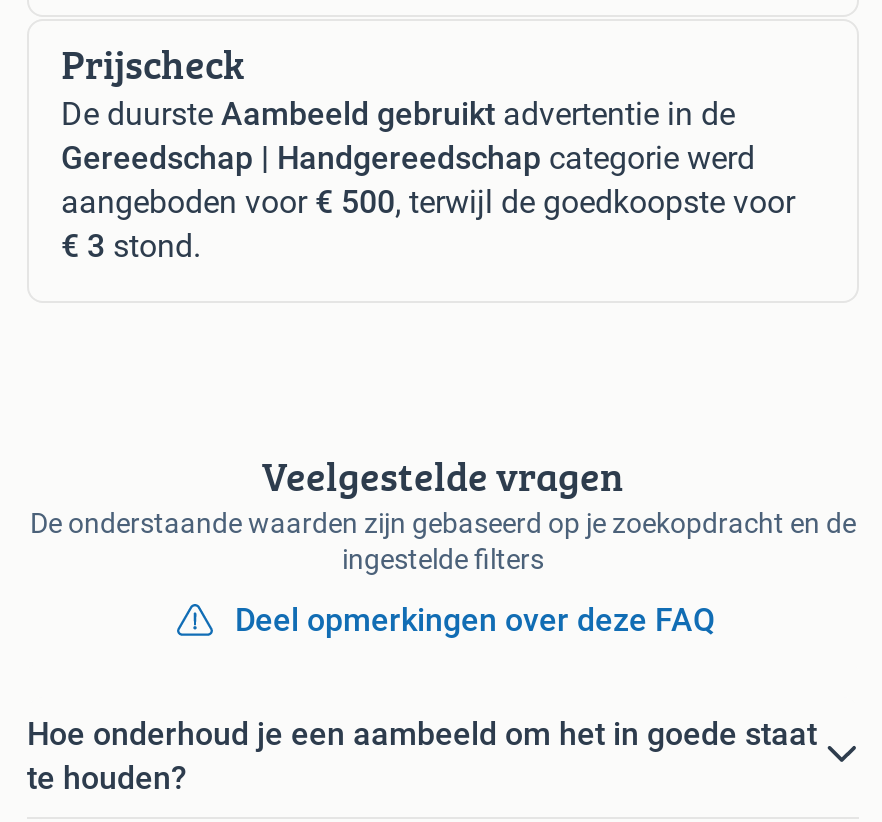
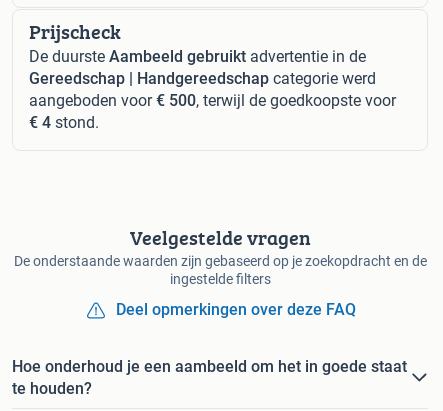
- € 3 stond.
+ € 4 stond.
